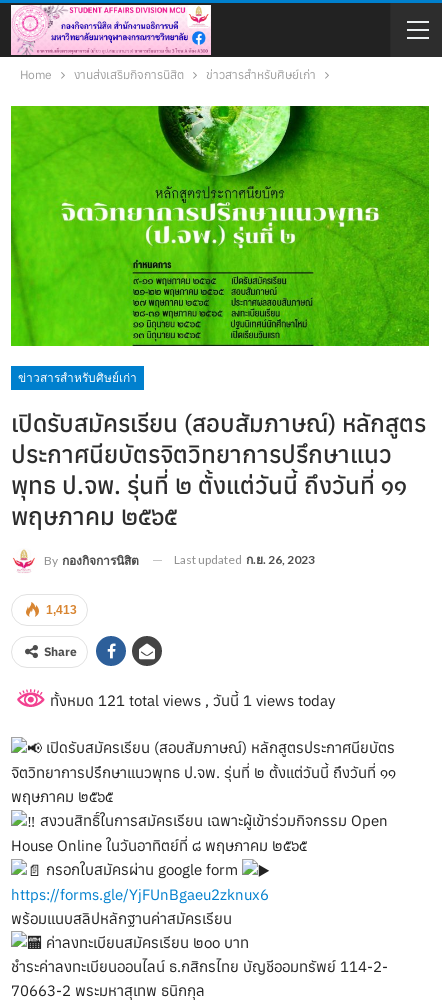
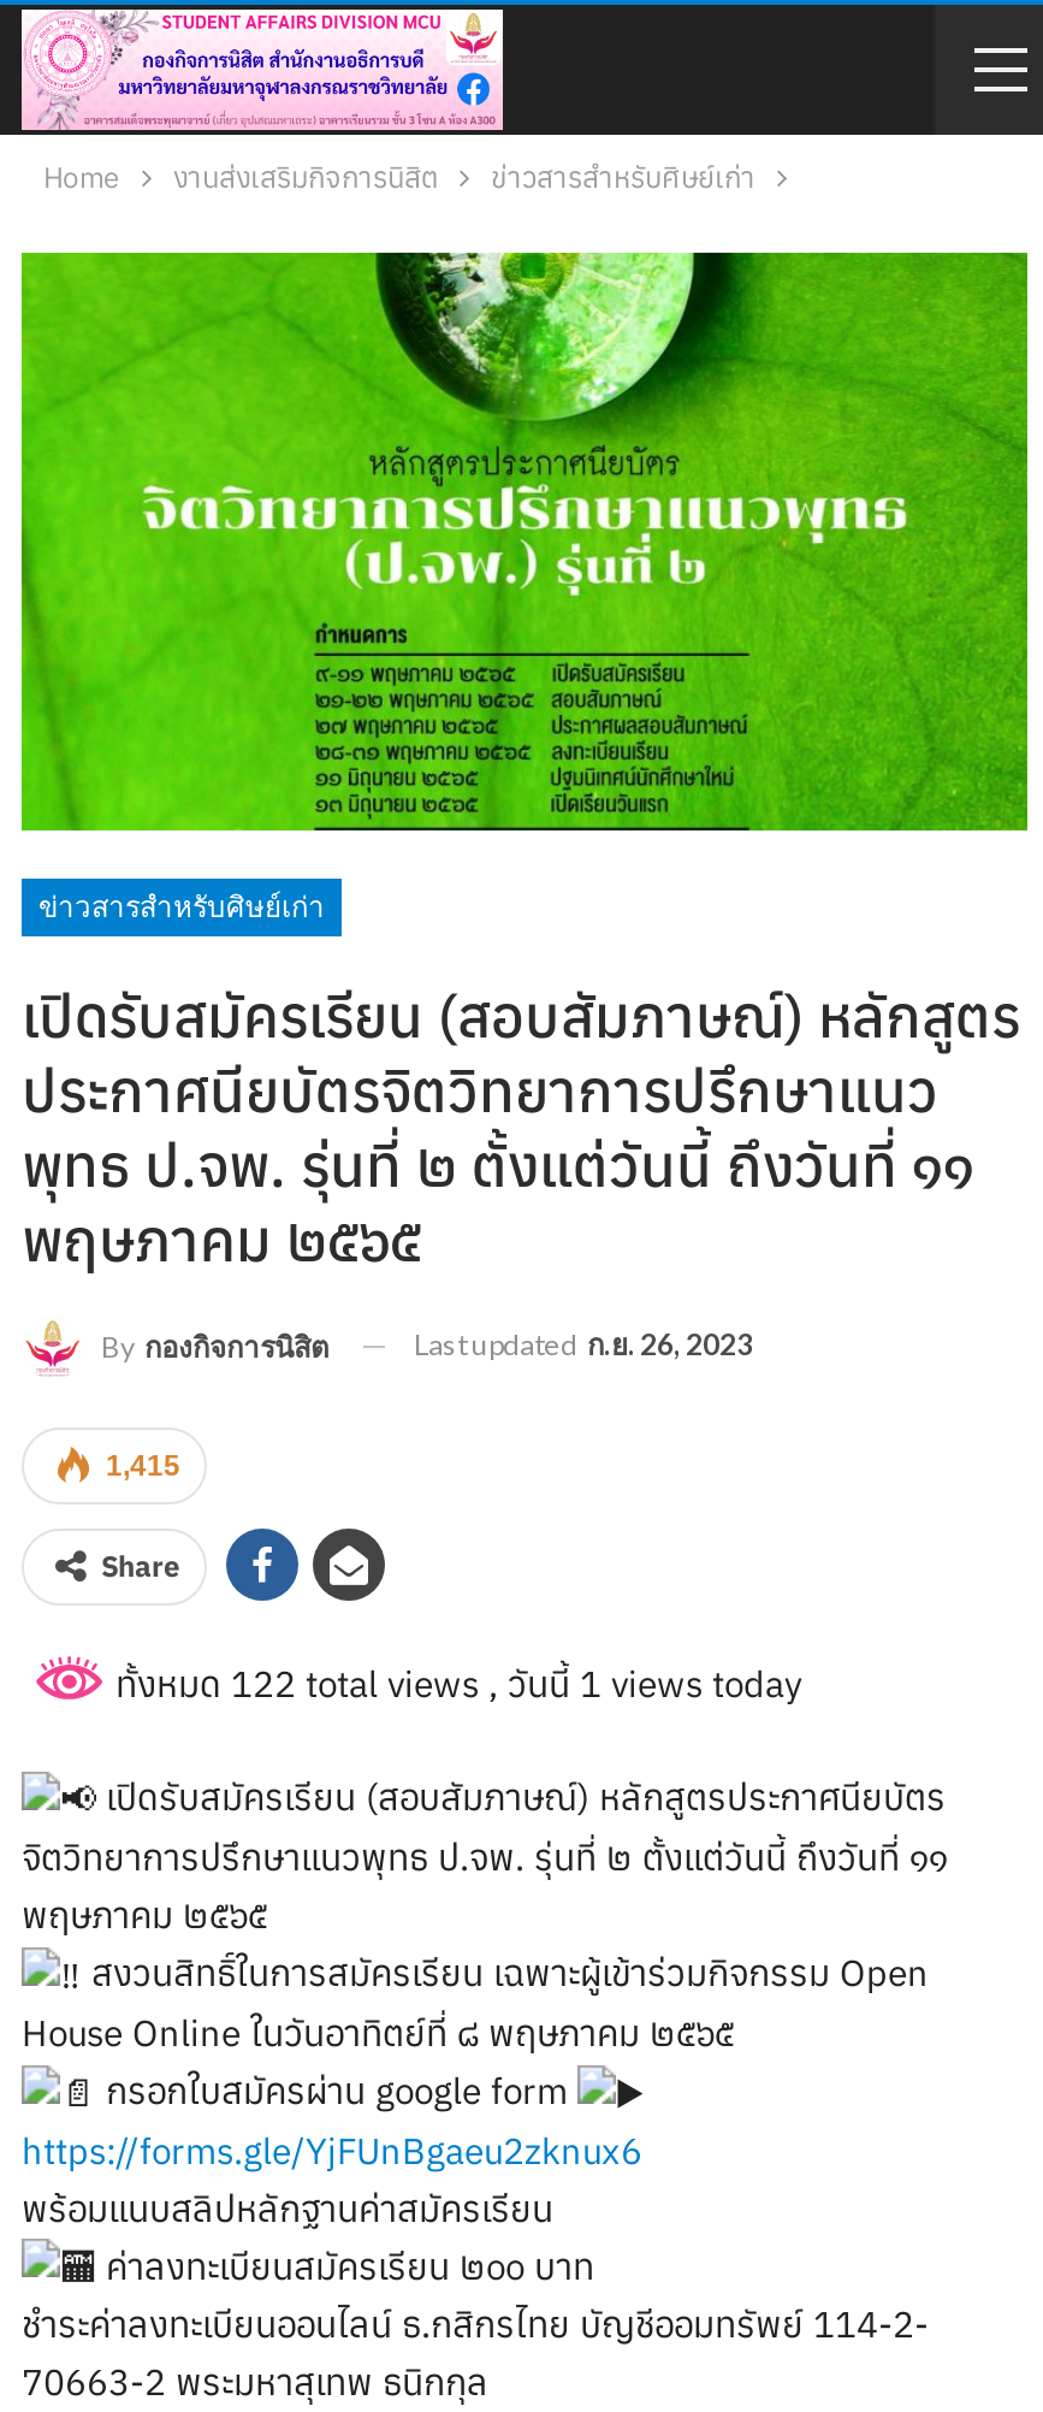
- 1,413
+ 1,415

- ทั้งหมด 121 total views, วันนี้ 1 views today
+ ทั้งหมด 122 total views, วันนี้ 1 views today
